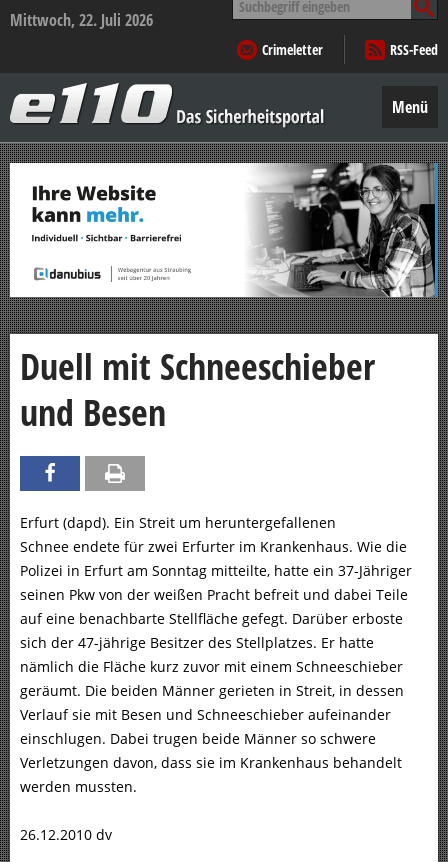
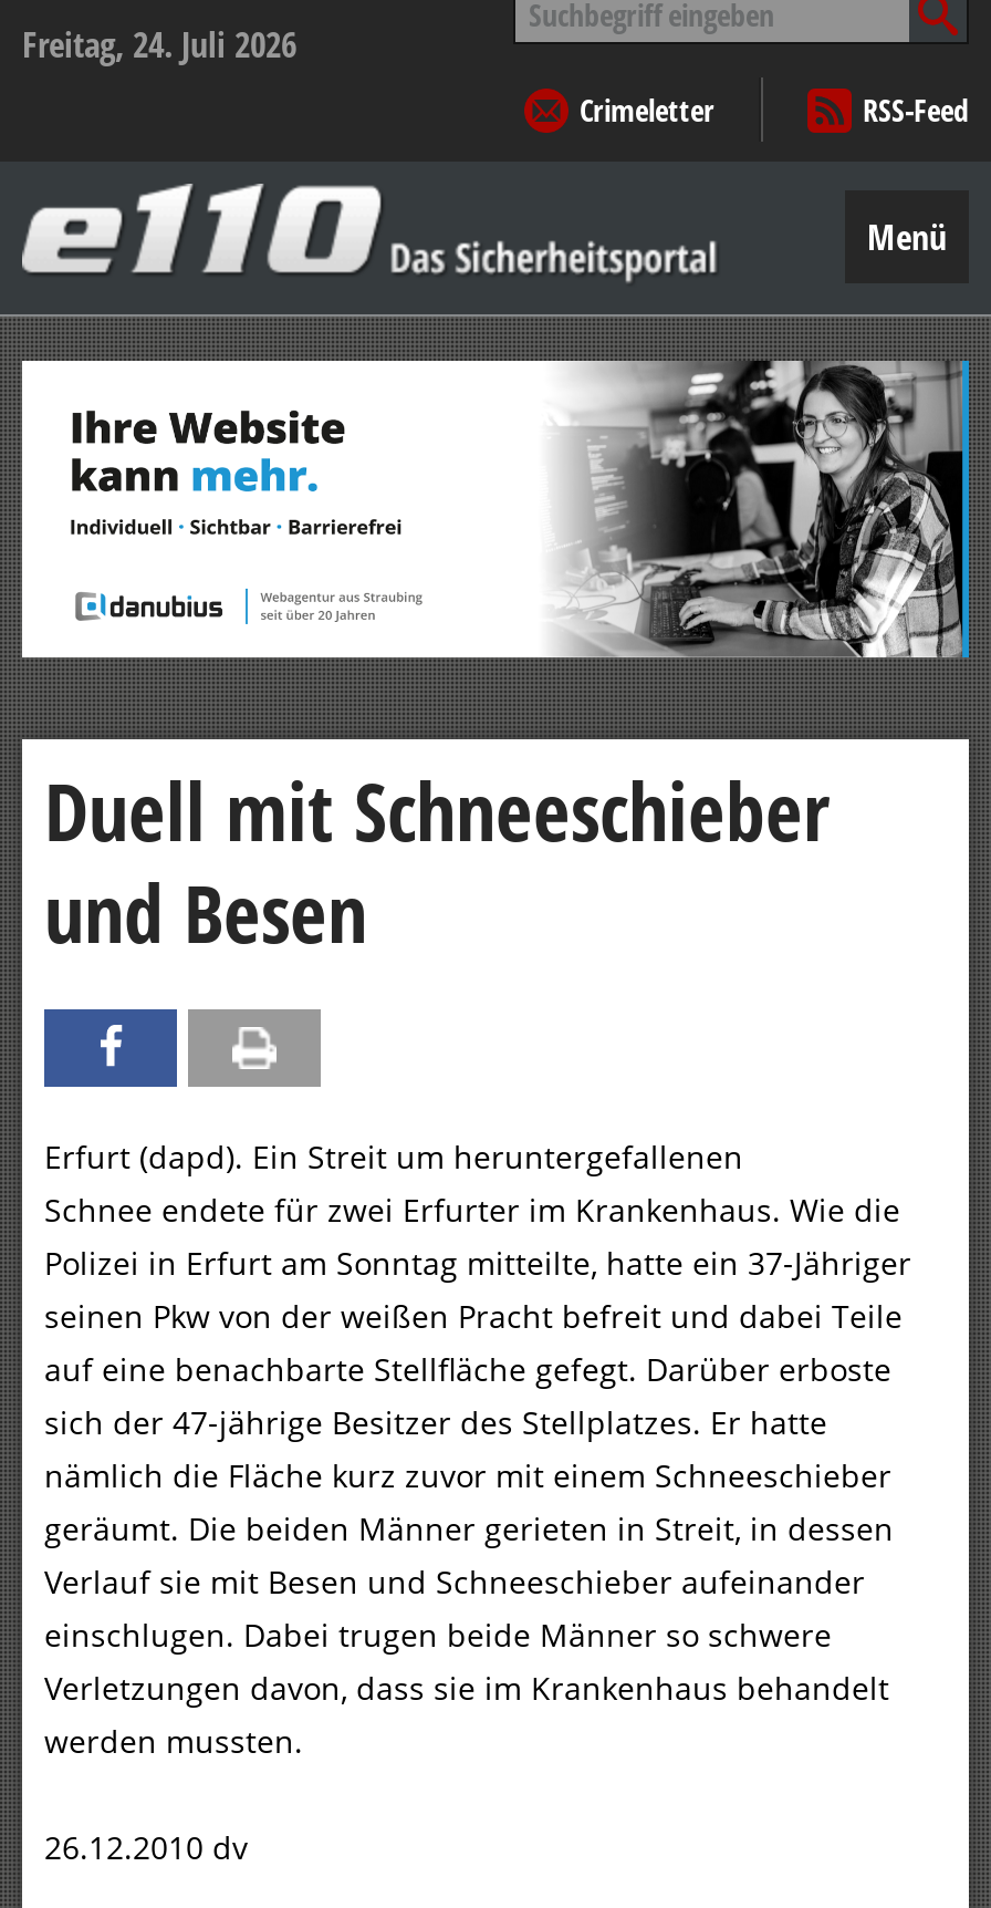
- Mittwoch, 22. Juli 2026
+ Freitag, 24. Juli 2026
